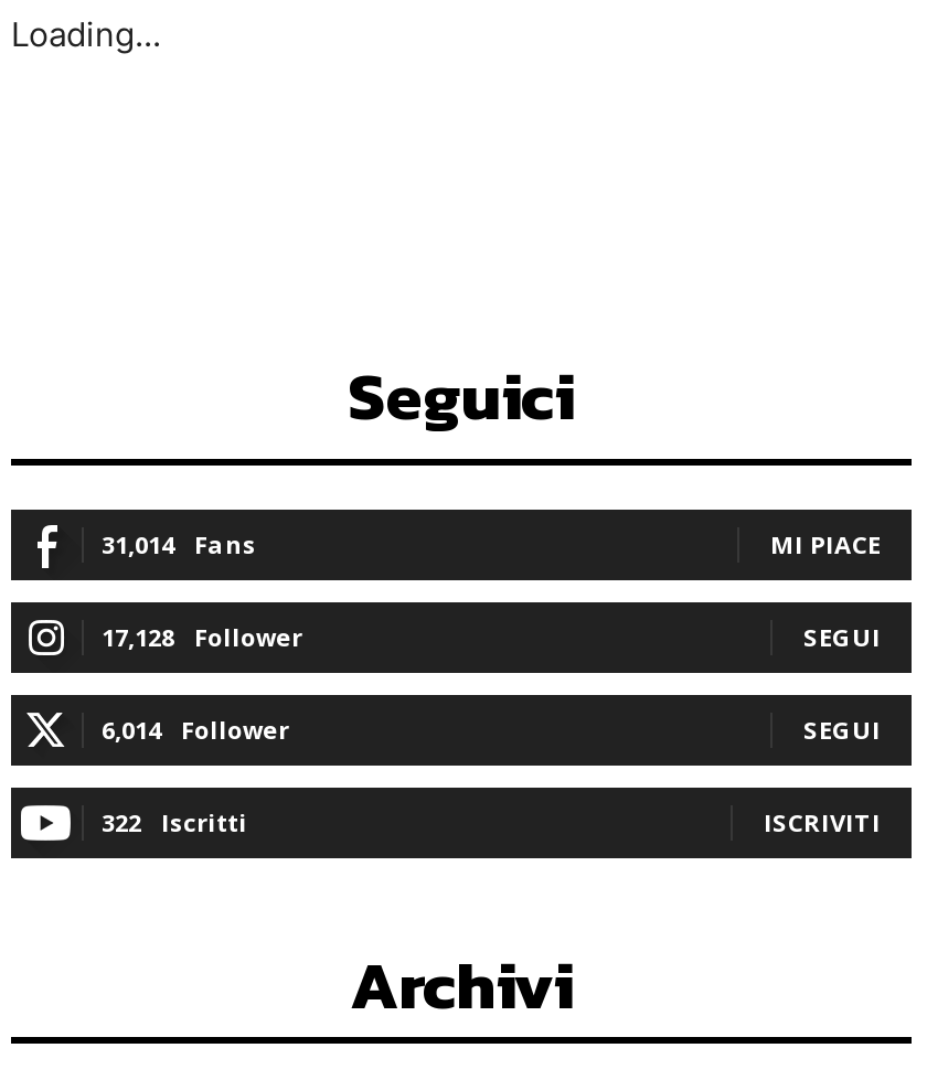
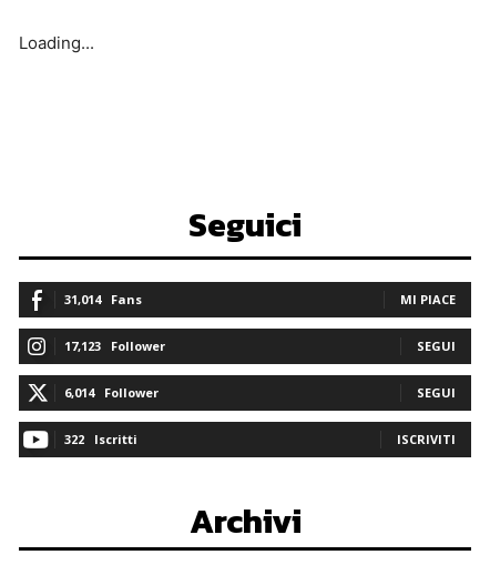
- 17,128 Follower
+ 17,123 Follower
